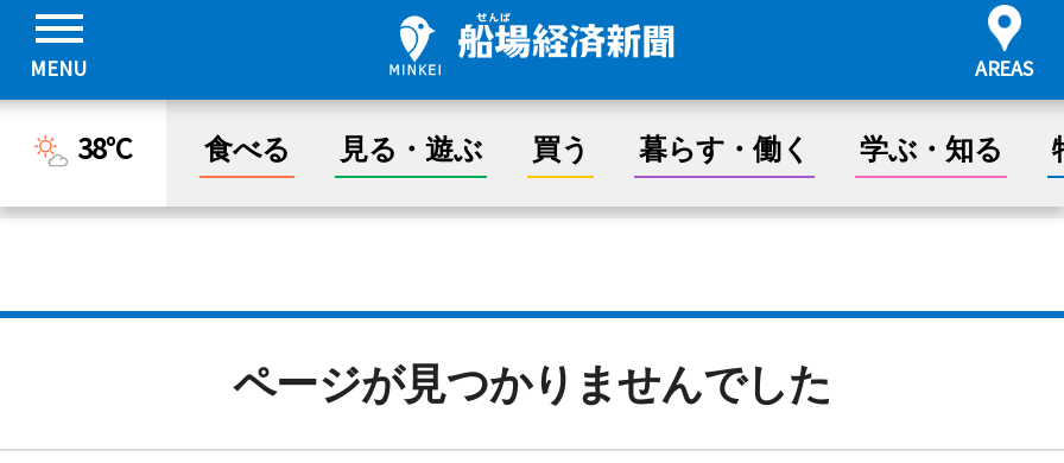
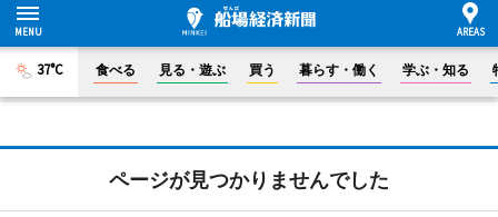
- 38°C
+ 37°C
